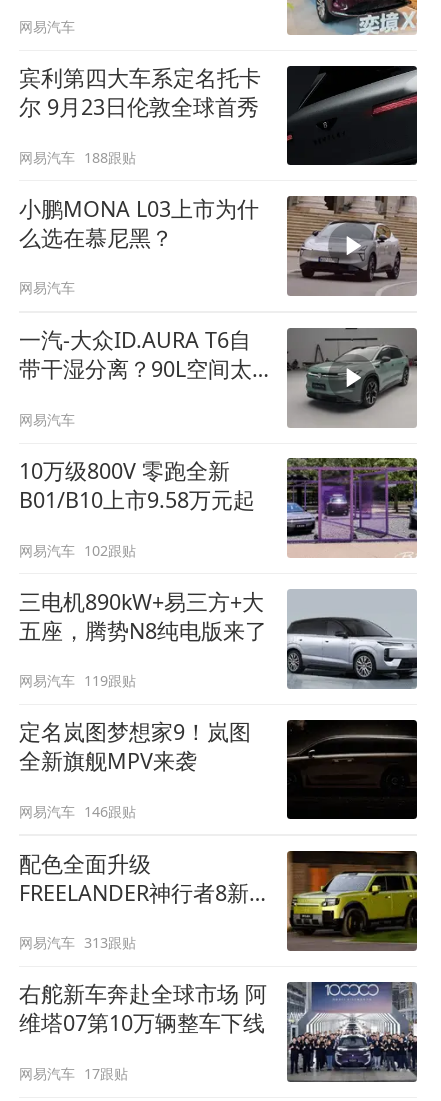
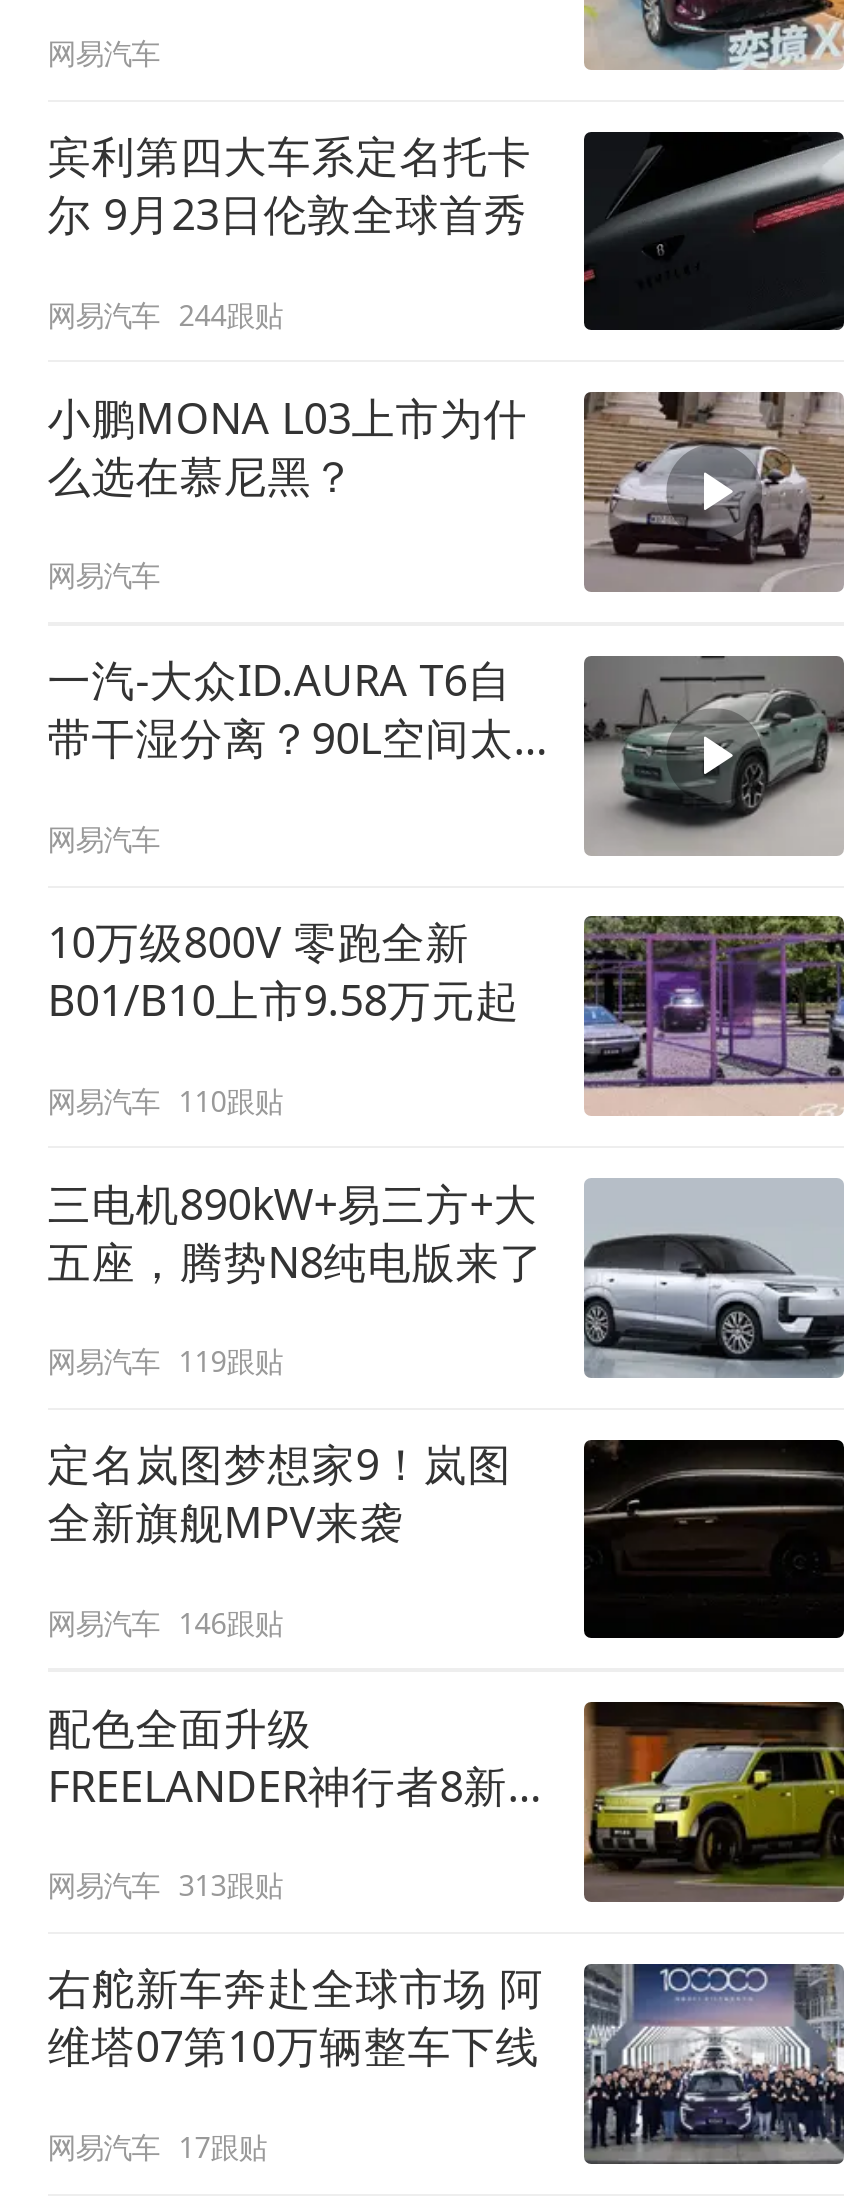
- 网易汽车 188跟贴
+ 网易汽车 244跟贴

- 网易汽车 102跟贴
+ 网易汽车 110跟贴
